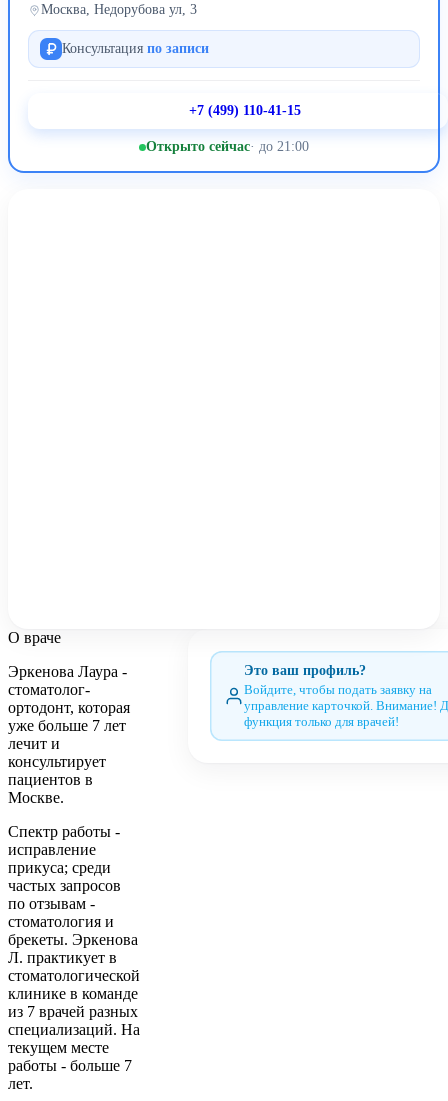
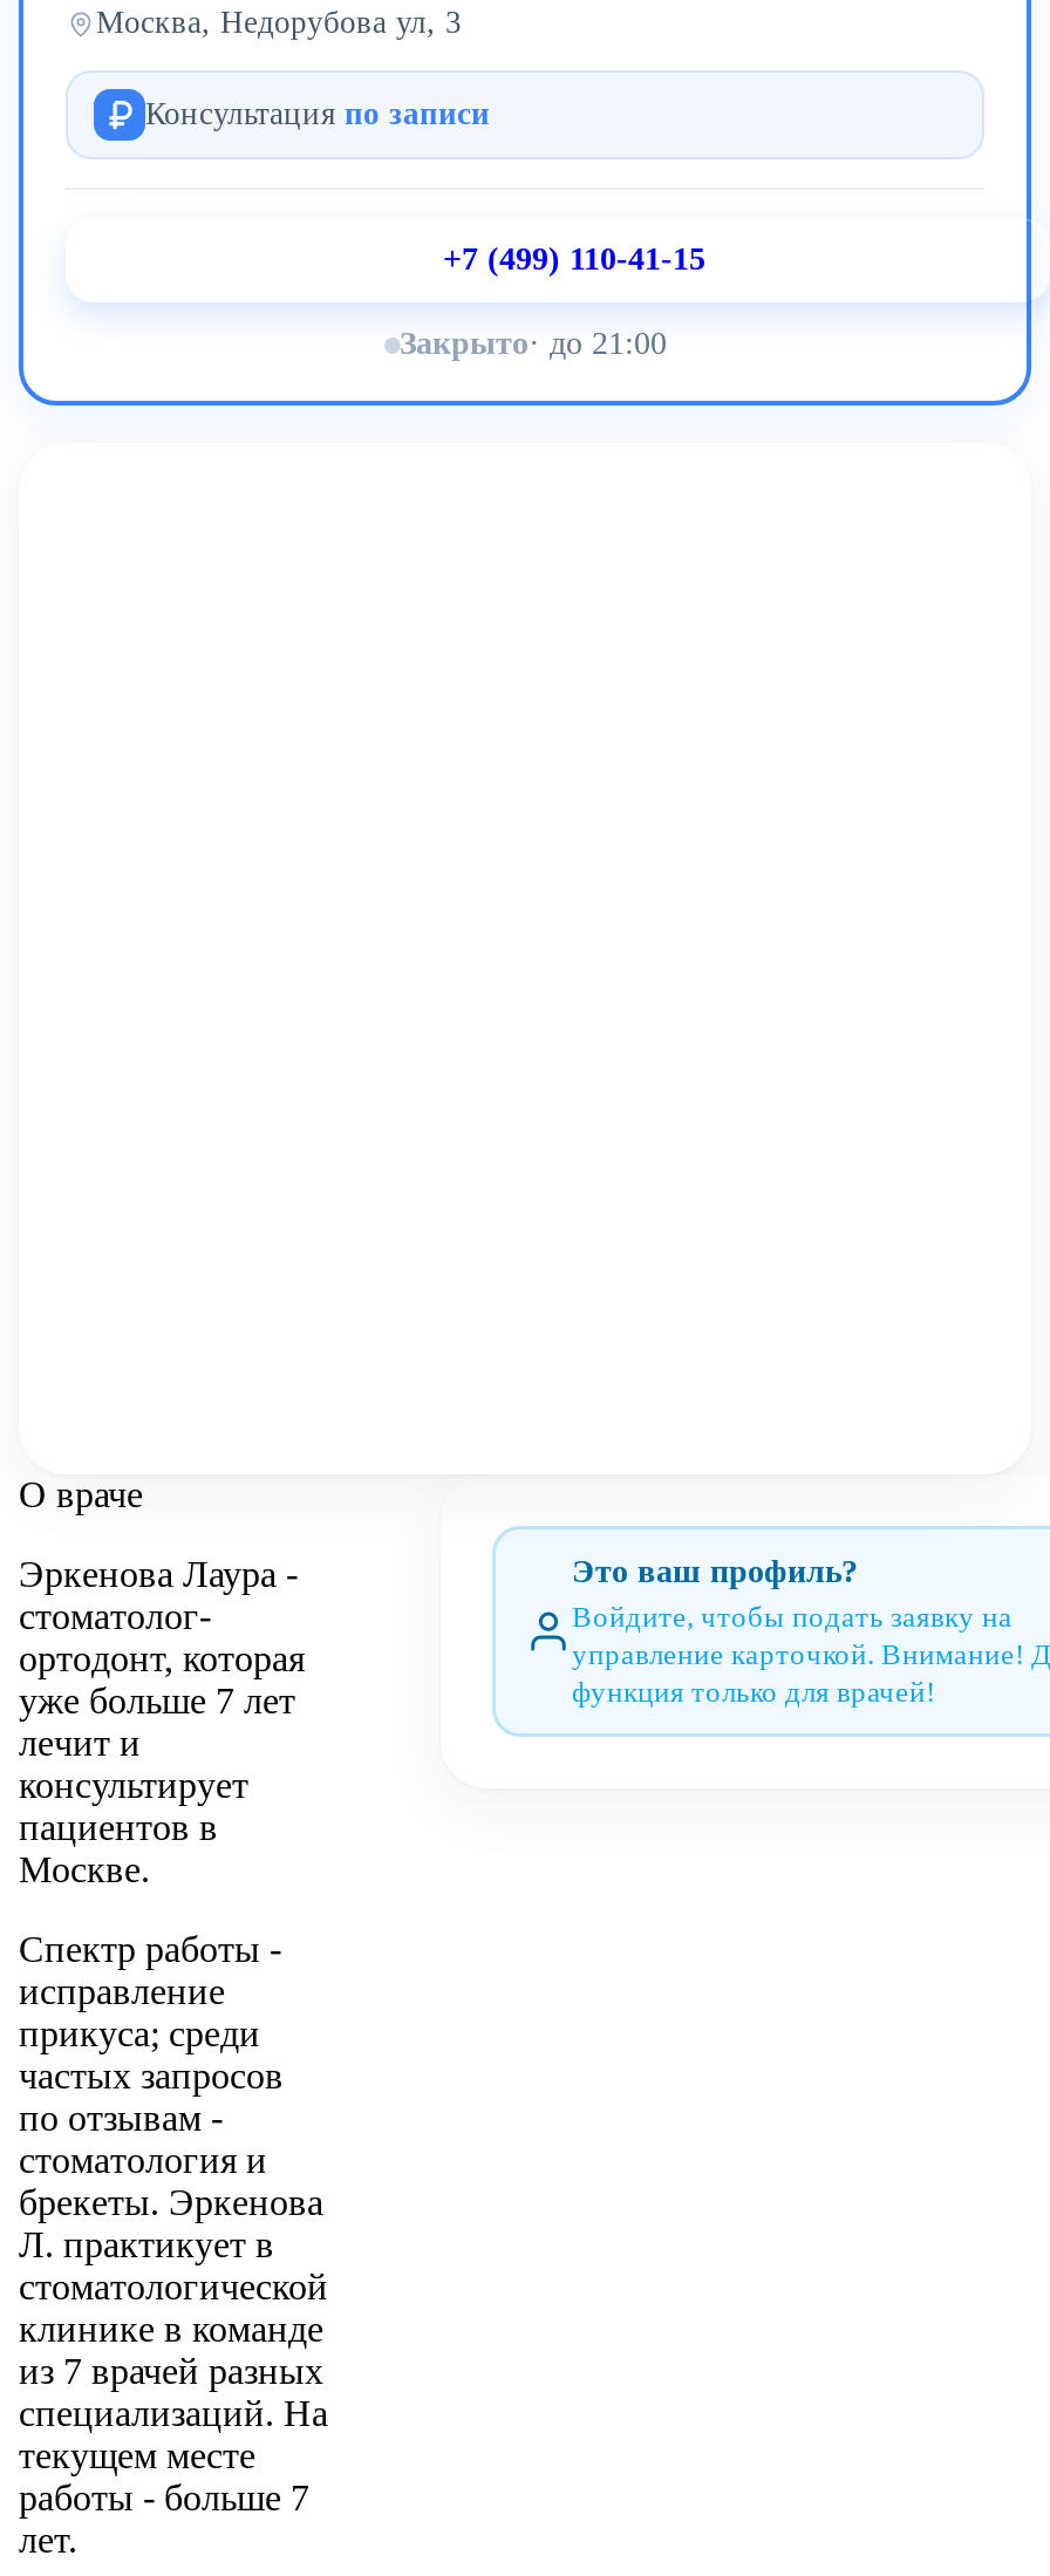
- Открыто сейчас · до 21:00
+ Закрыто · до 21:00
